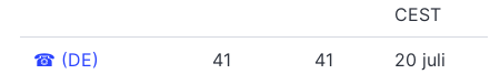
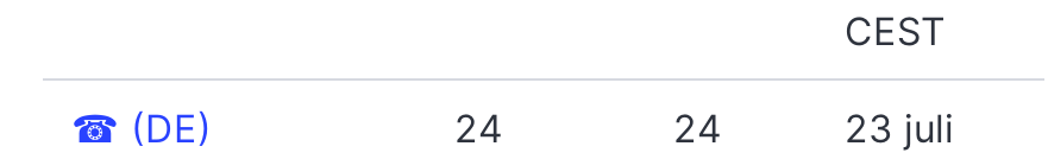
- 41
+ 24

- 41
+ 24

- 20 juli
+ 23 juli
